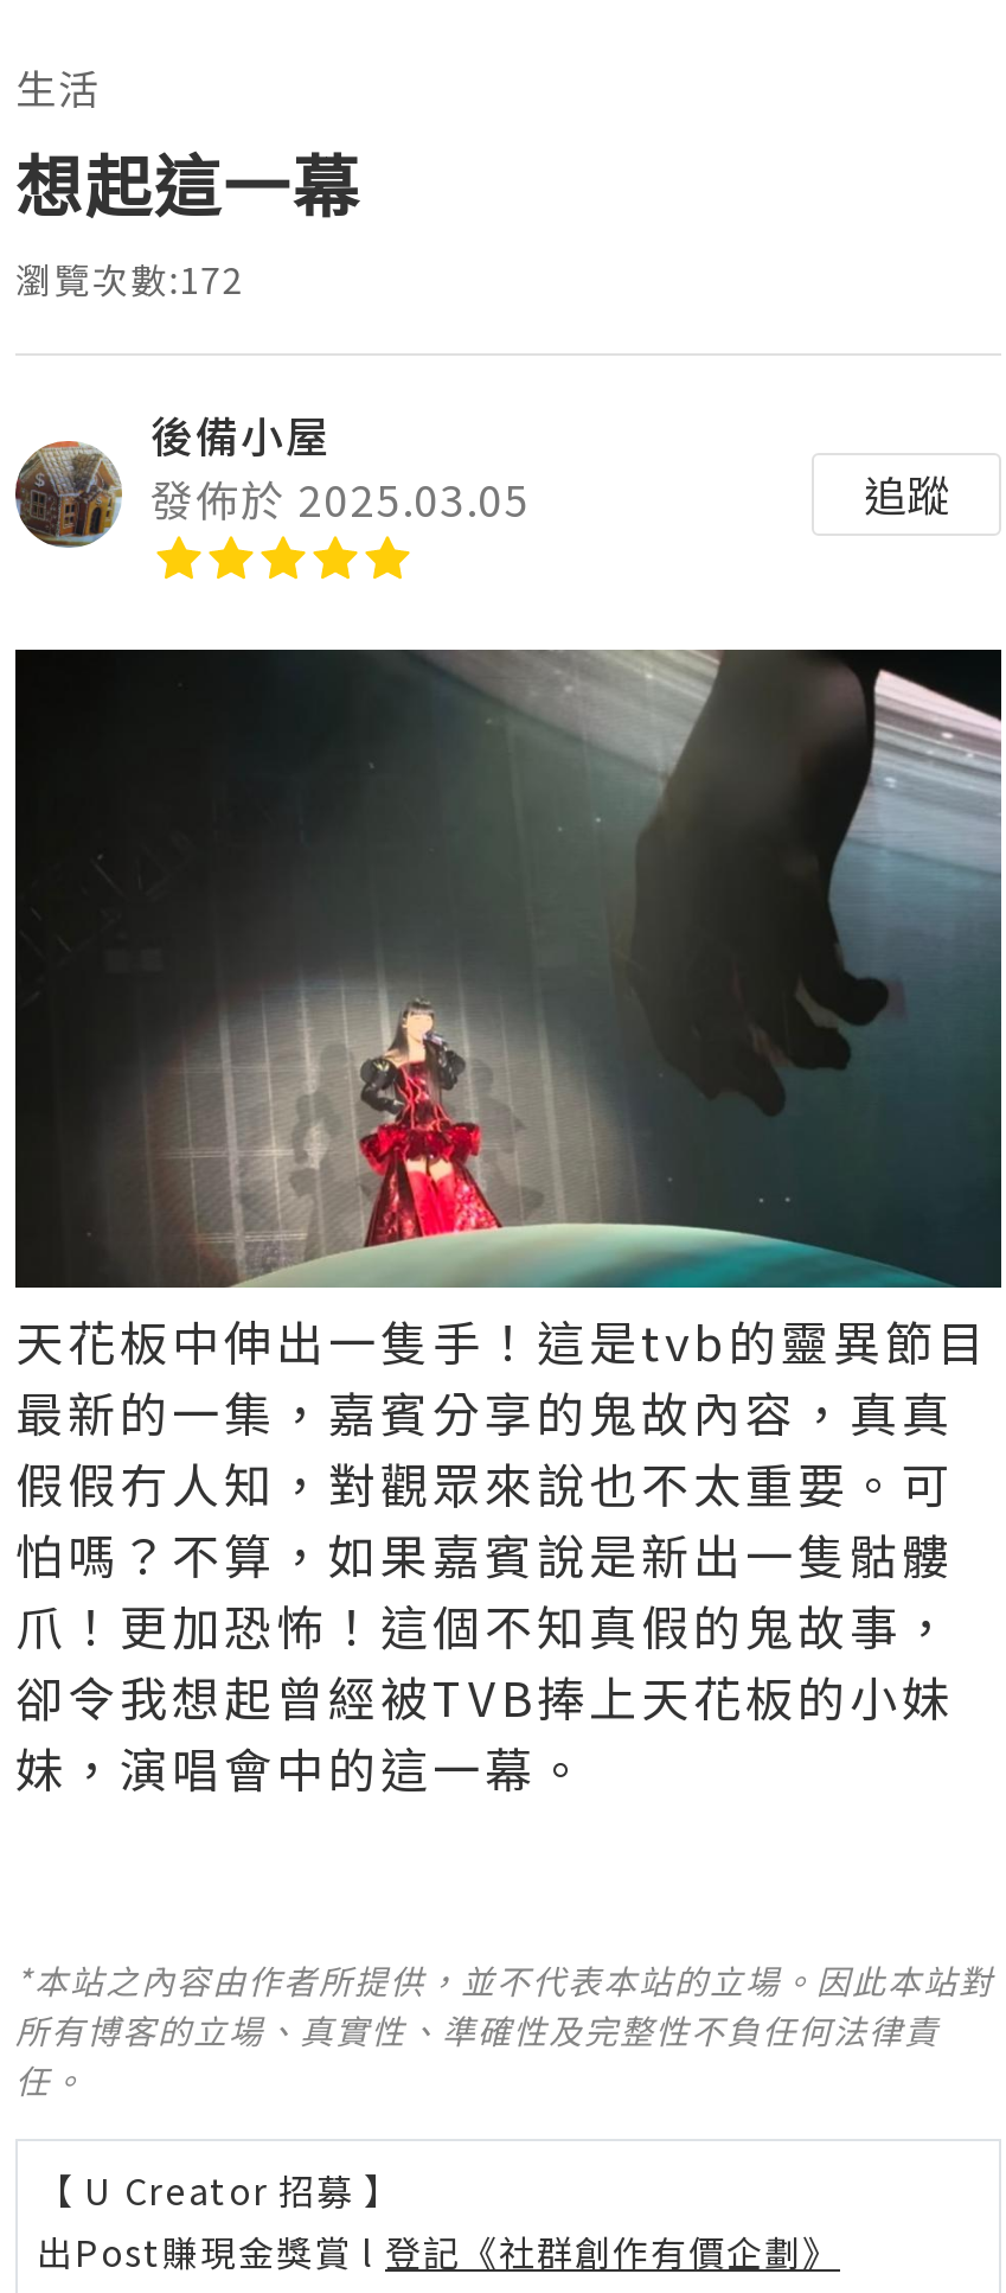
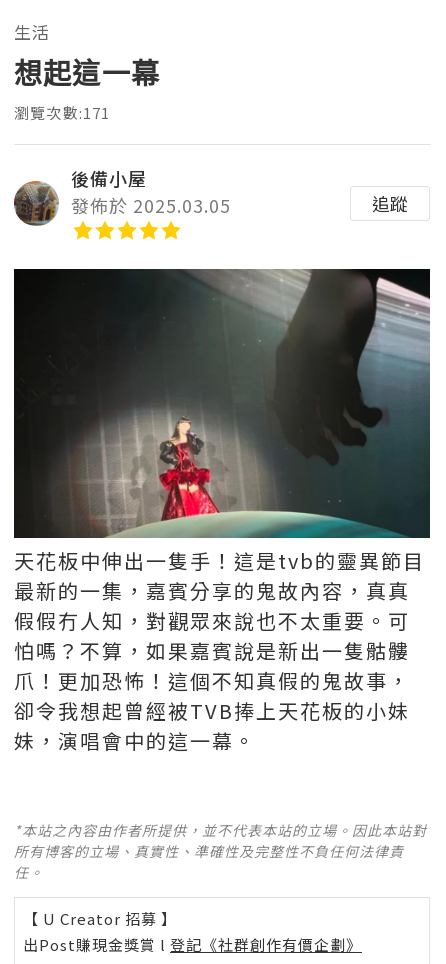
- 瀏覽次數:172
+ 瀏覽次數:171
